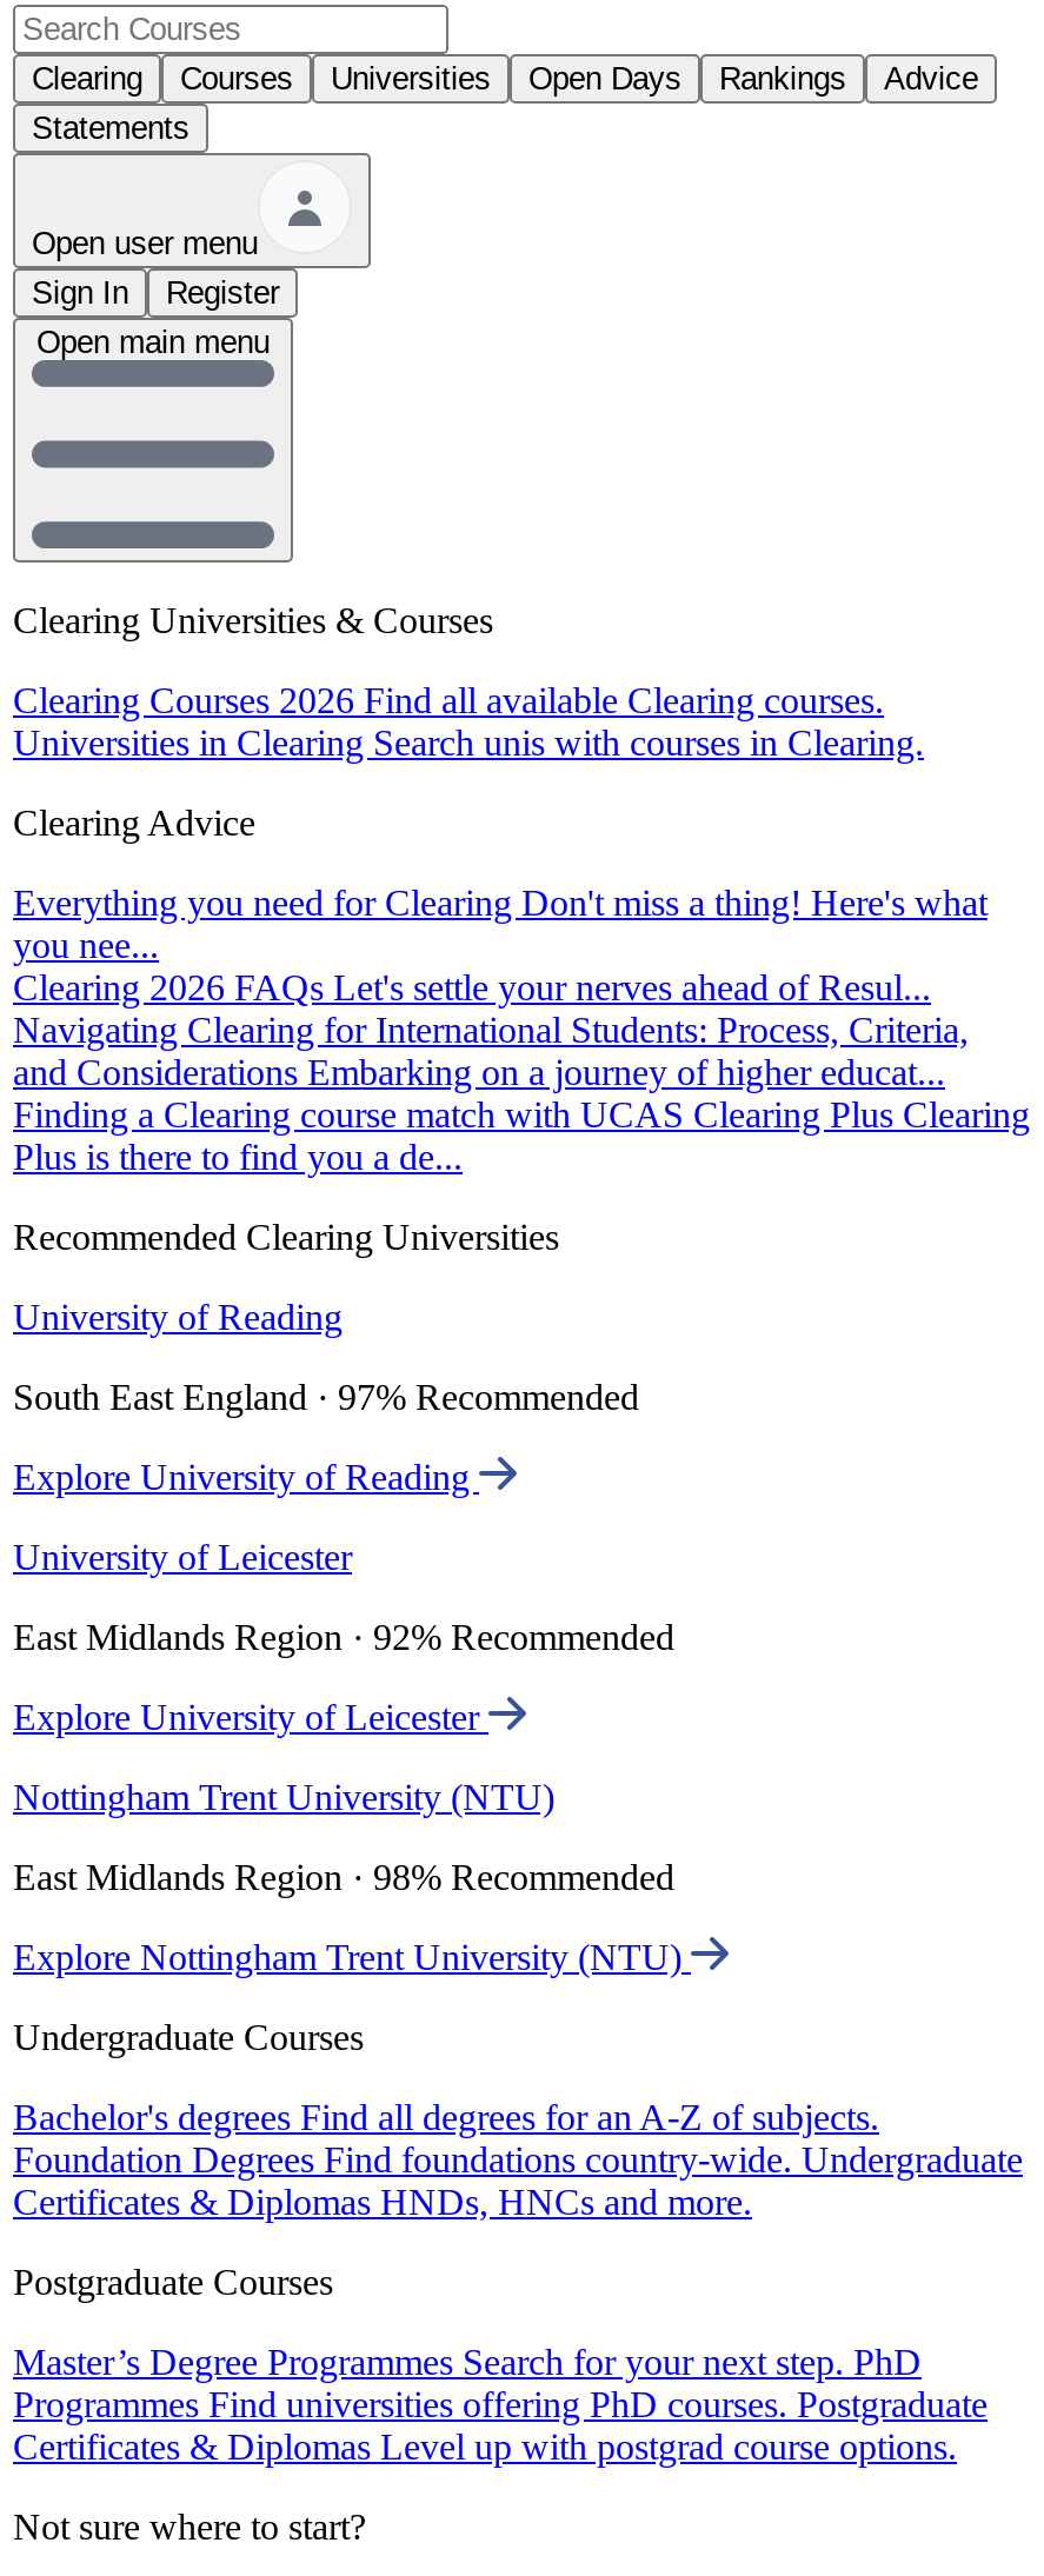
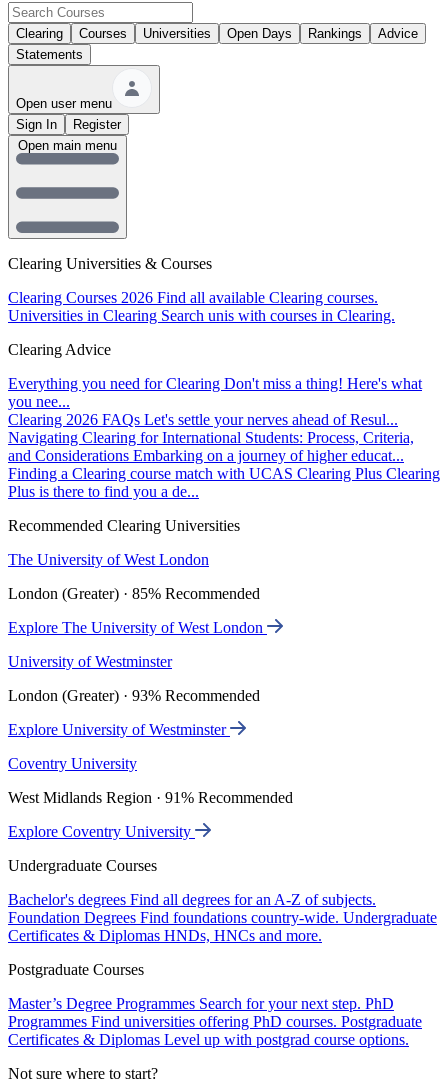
- University of Reading
+ The University of West London

- South East England · 97% Recommended
+ London (Greater) · 85% Recommended

- Explore University of Reading
+ Explore The University of West London

- University of Leicester
+ University of Westminster

- East Midlands Region · 92% Recommended
+ London (Greater) · 93% Recommended

- Explore University of Leicester
+ Explore University of Westminster

- Nottingham Trent University (NTU)
+ Coventry University

- East Midlands Region · 98% Recommended
+ West Midlands Region · 91% Recommended

- Explore Nottingham Trent University (NTU)
+ Explore Coventry University
